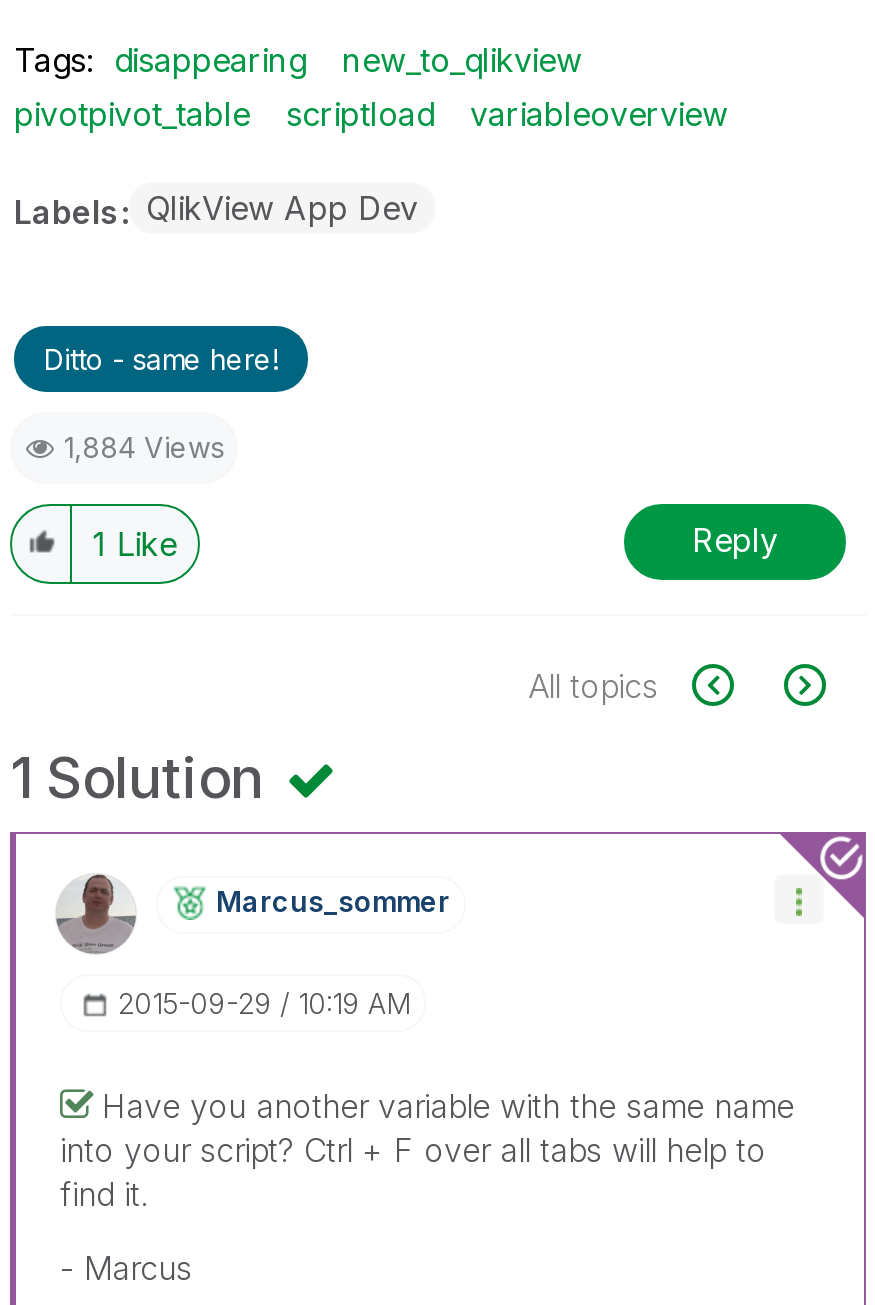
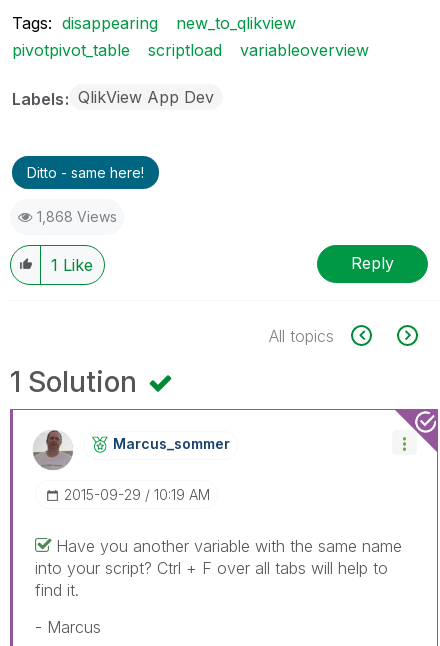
- 1,884 Views
+ 1,868 Views
